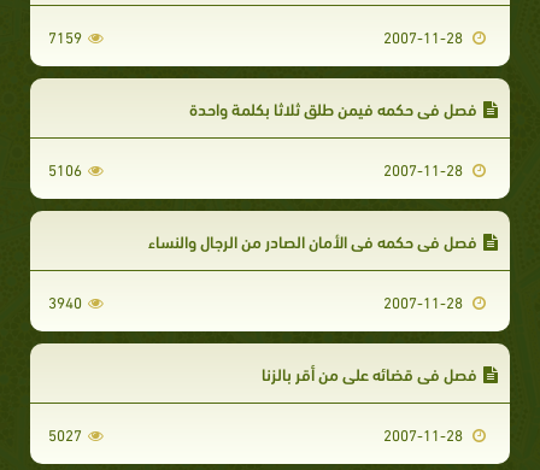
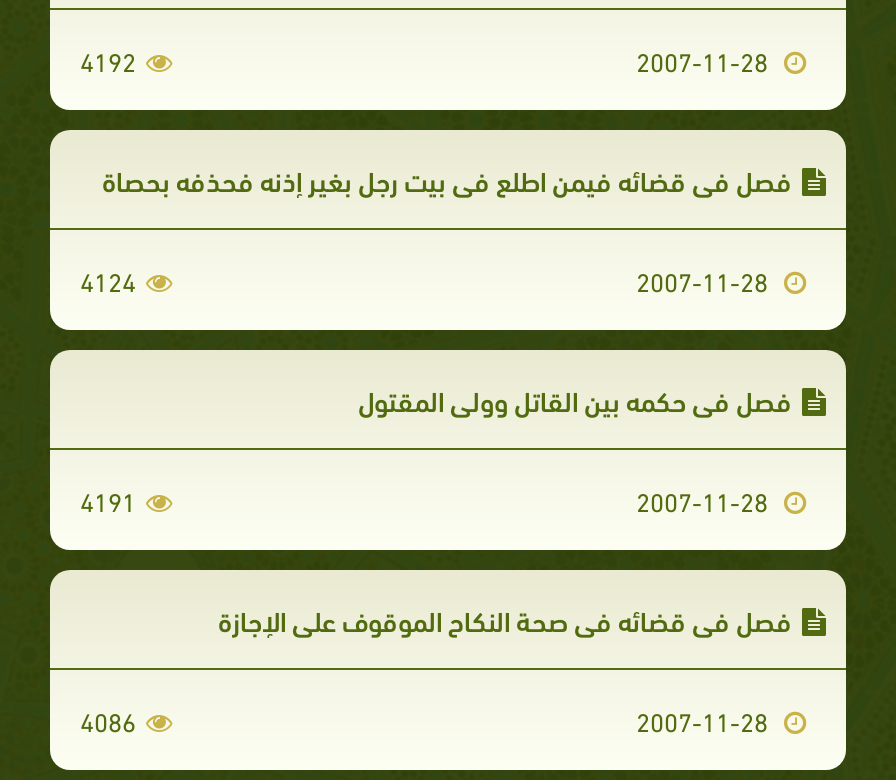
- 7159
+ 4192

- فصل في حكمه فيمن طلق ثلاثا بكلمة واحدة
+ فصل في قضائه فيمن اطلع في بيت رجل بغير إذنه فحذفه بحصاة

- 5106
+ 4124

- فصل في حكمه في الأمان الصادر من الرجال والنساء
+ فصل في حكمه بين القاتل وولى المقتول

- 3940
+ 4191

- فصل في قضائه على من أقر بالزنا
+ فصل في قضائه في صحة النكاح الموقوف على الإجازة

- 5027
+ 4086
